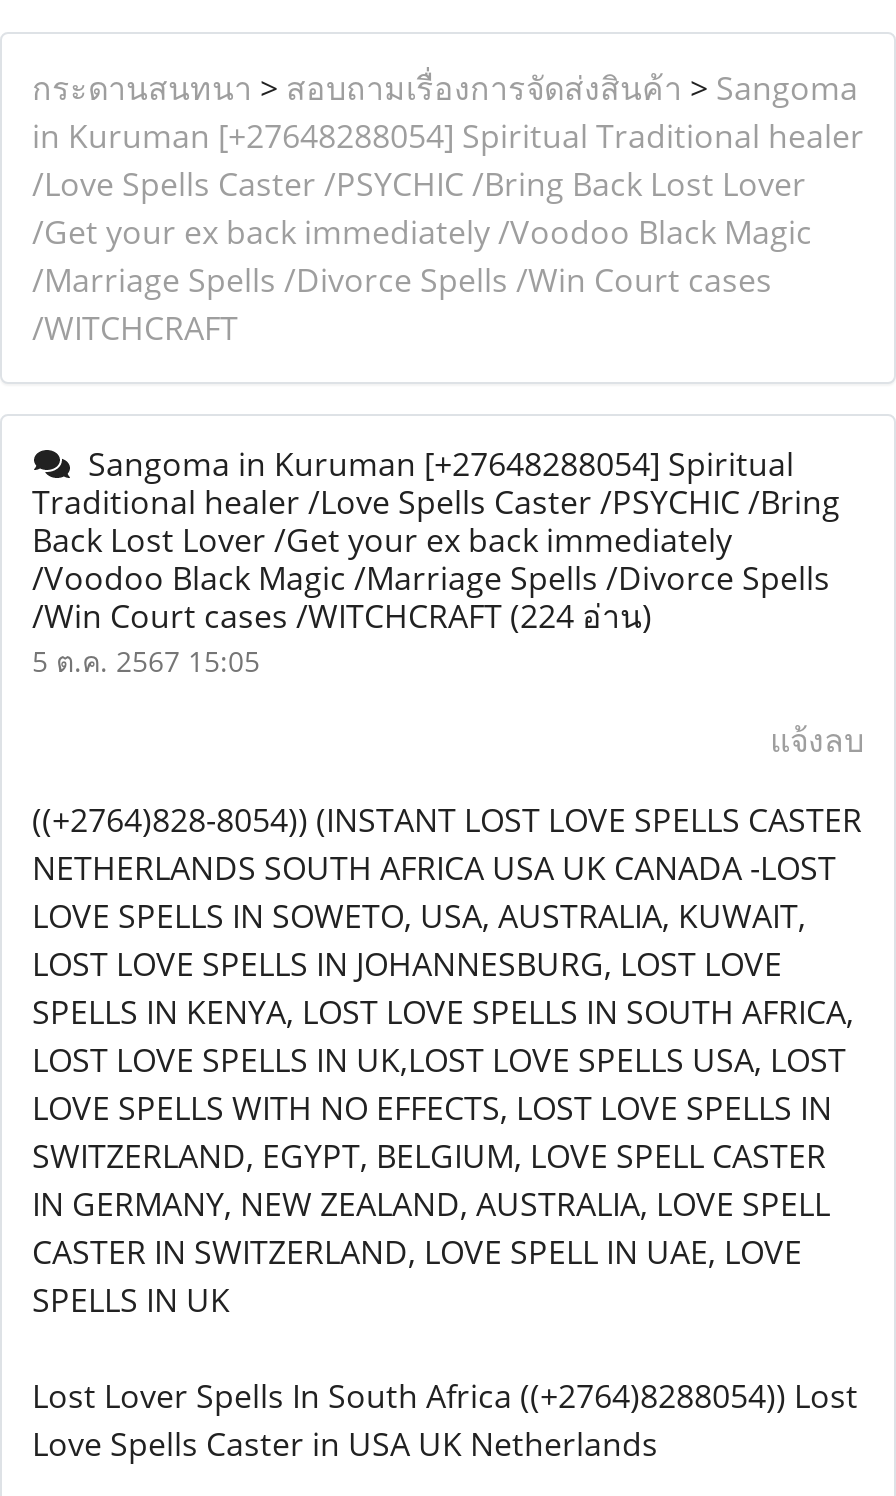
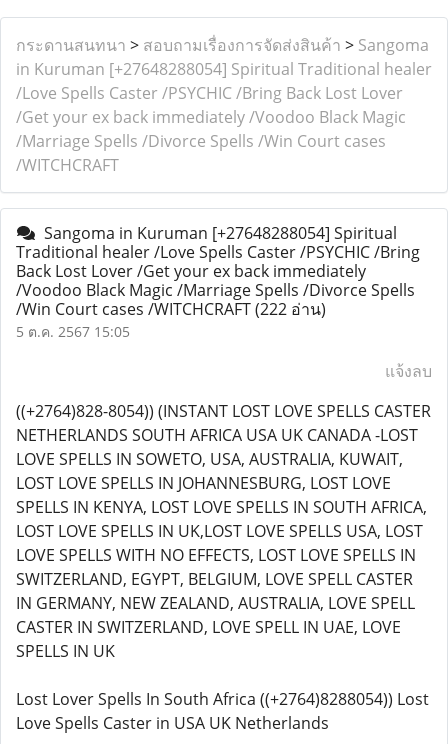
- /Win Court cases /WITCHCRAFT (224 อ่าน)
+ /Win Court cases /WITCHCRAFT (222 อ่าน)
